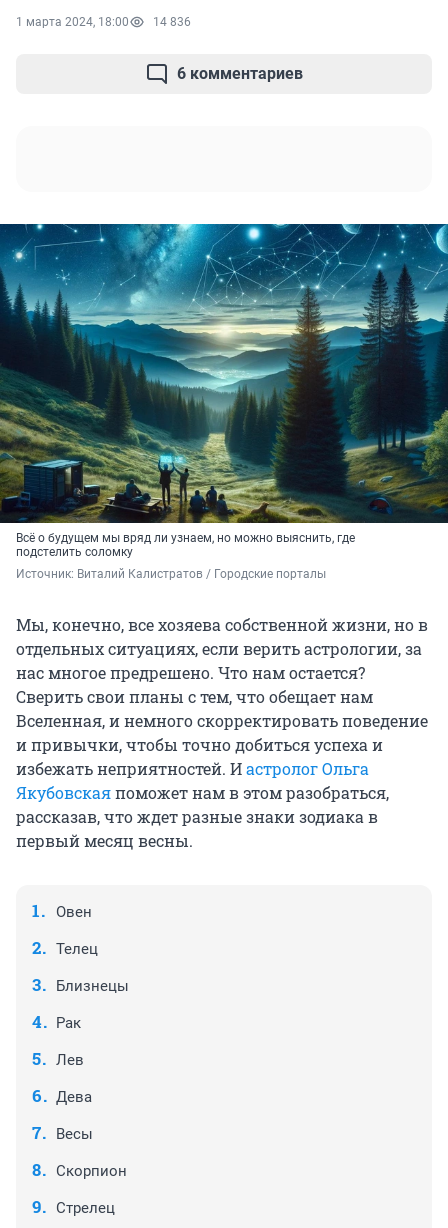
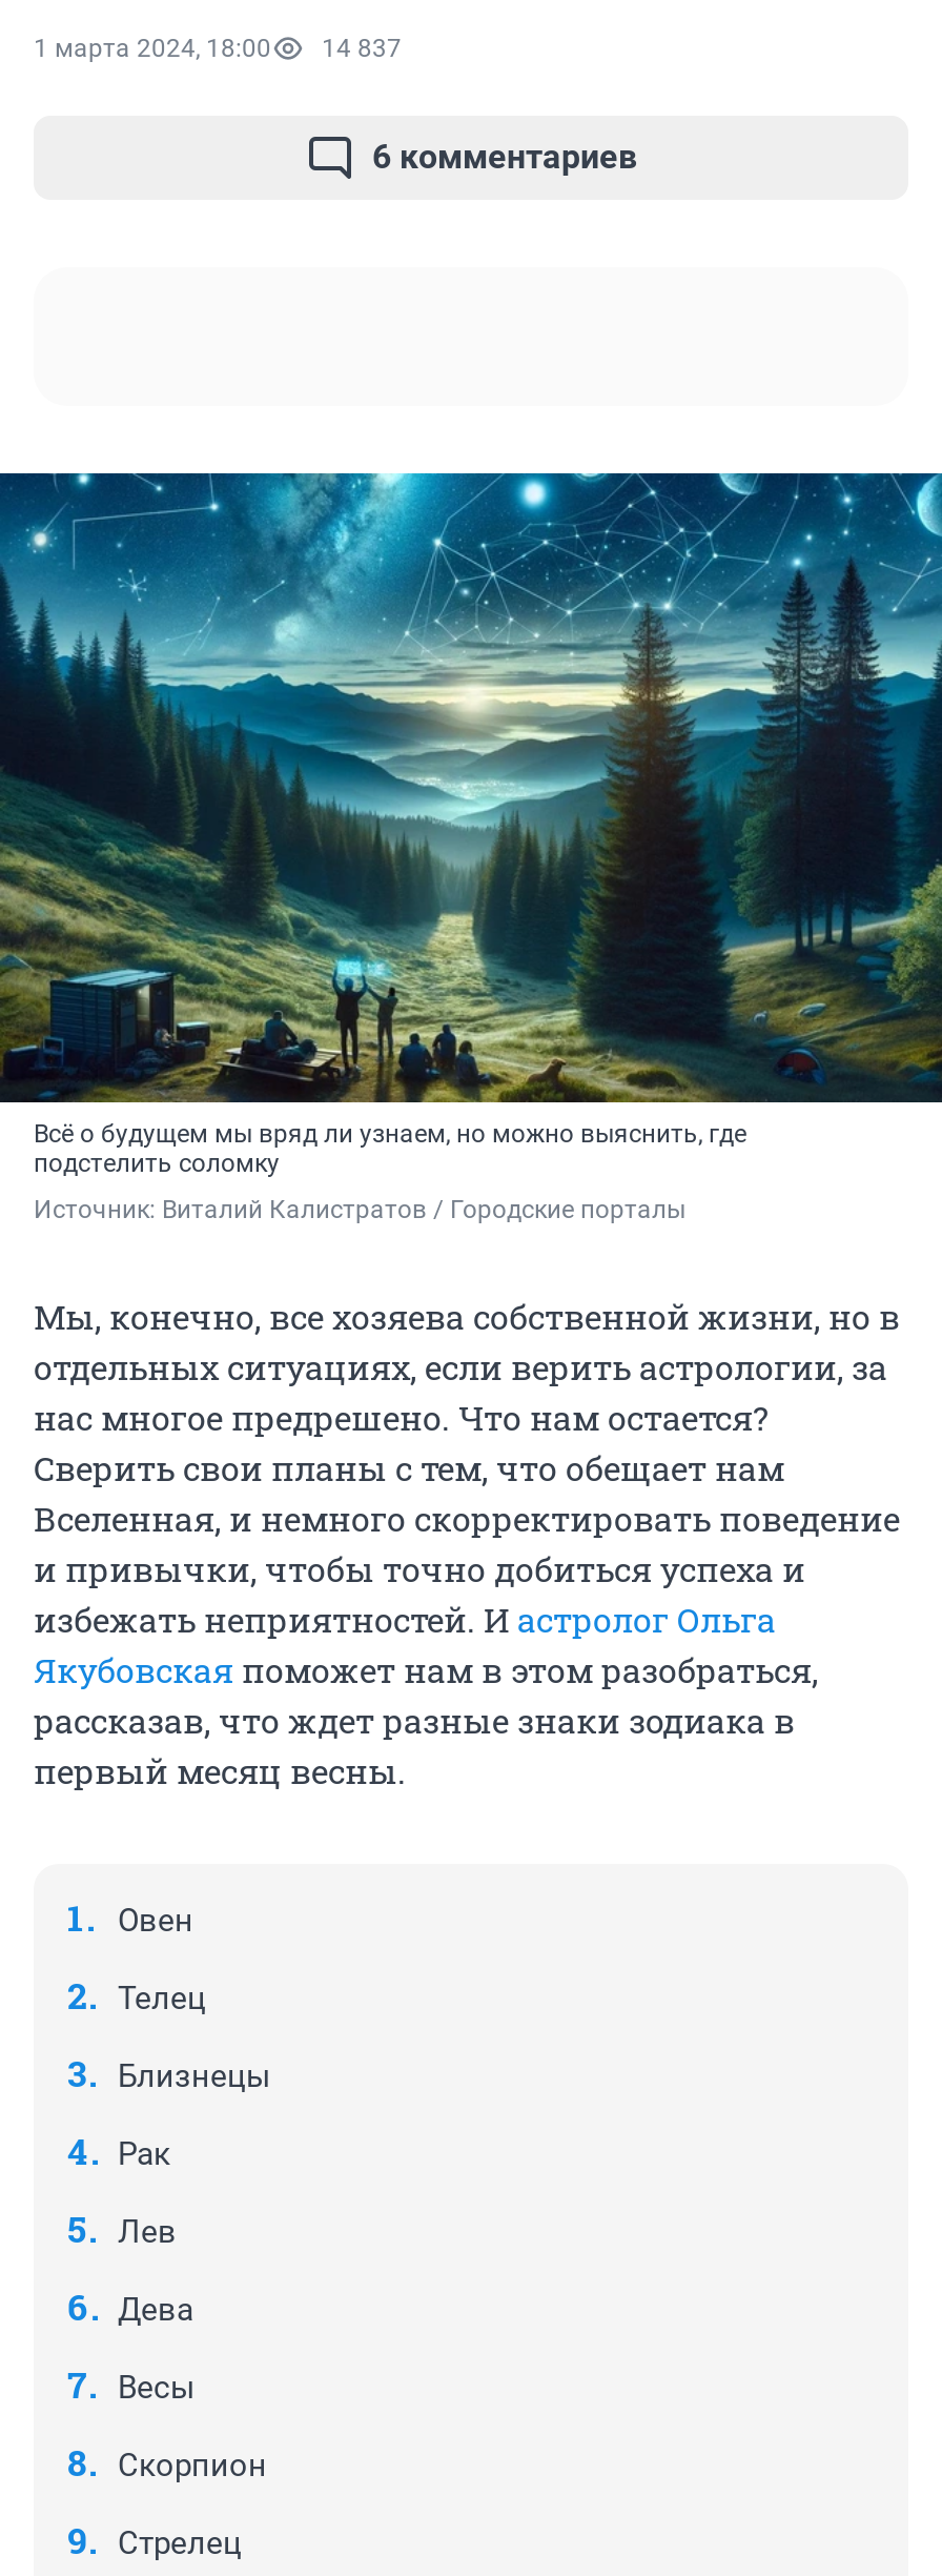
- 1 марта 2024, 18:00 14 836
+ 1 марта 2024, 18:00 14 837
